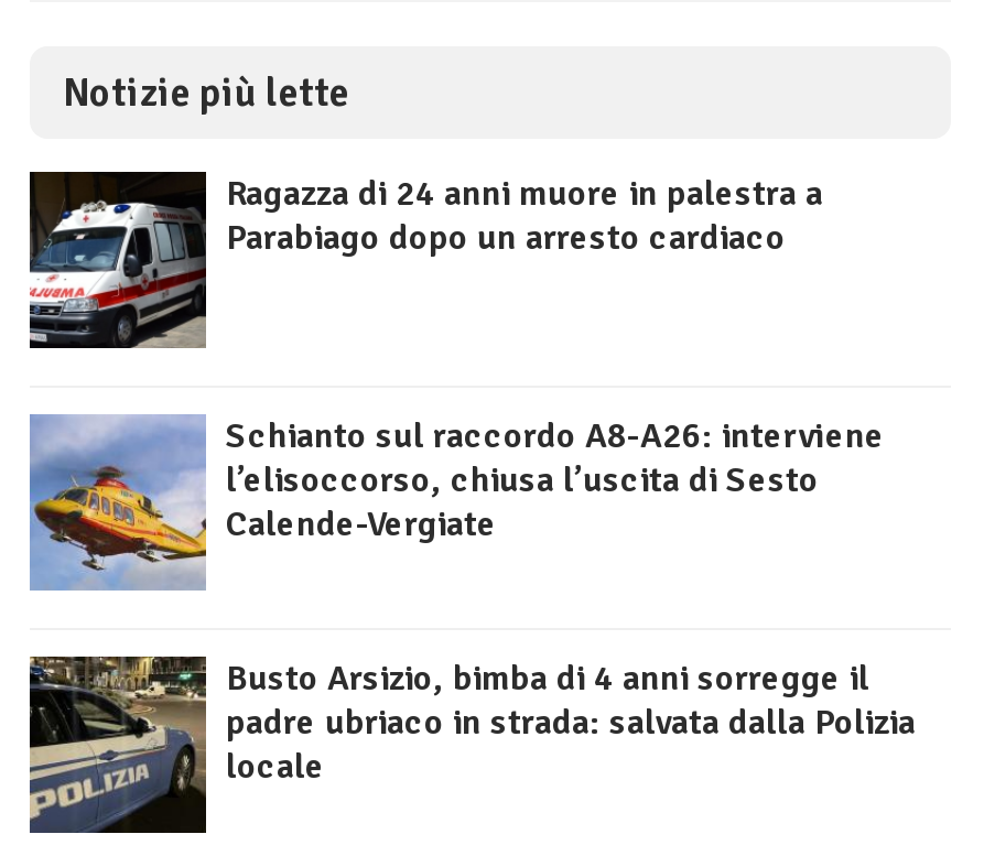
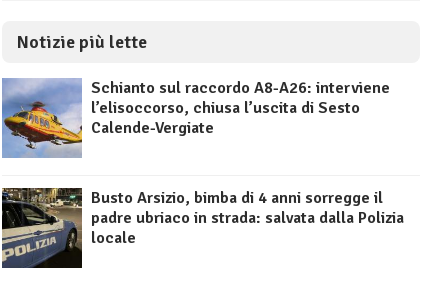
- [image]
- Ragazza di 24 anni muore in palestra a
- Parabiago dopo un arresto cardiaco
